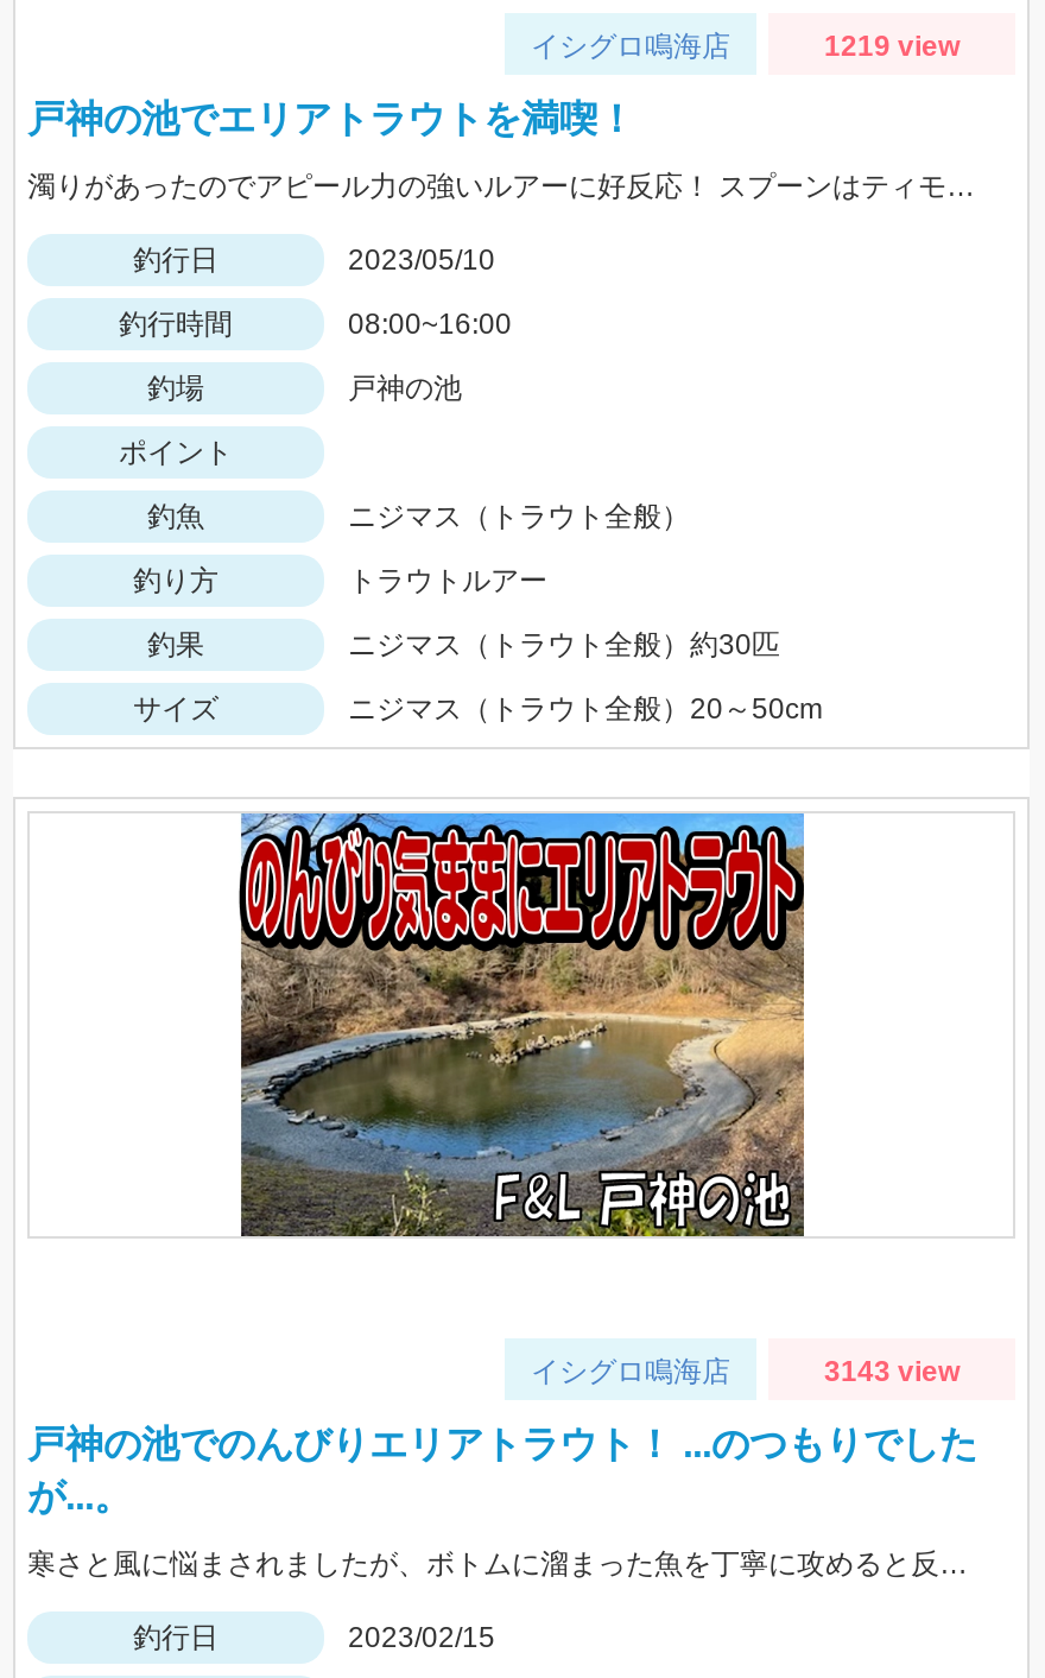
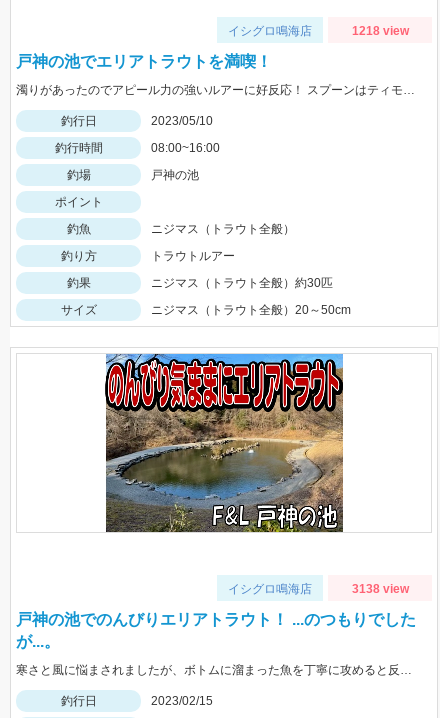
- 1219 view
+ 1218 view

- 3143 view
+ 3138 view
